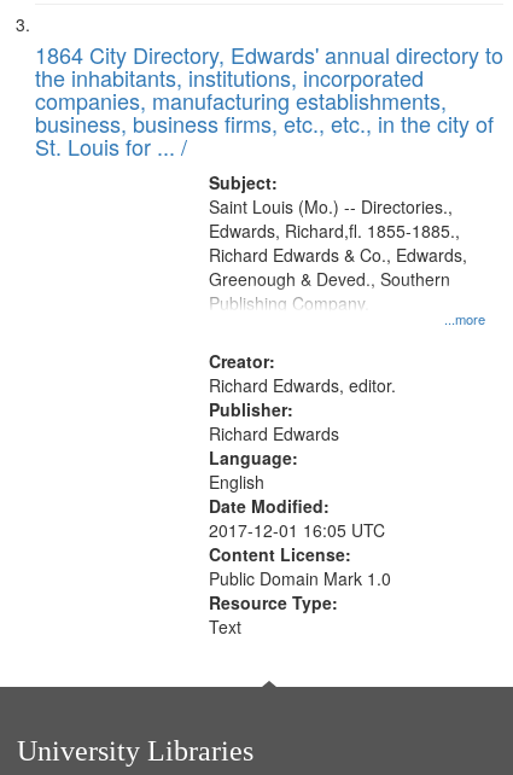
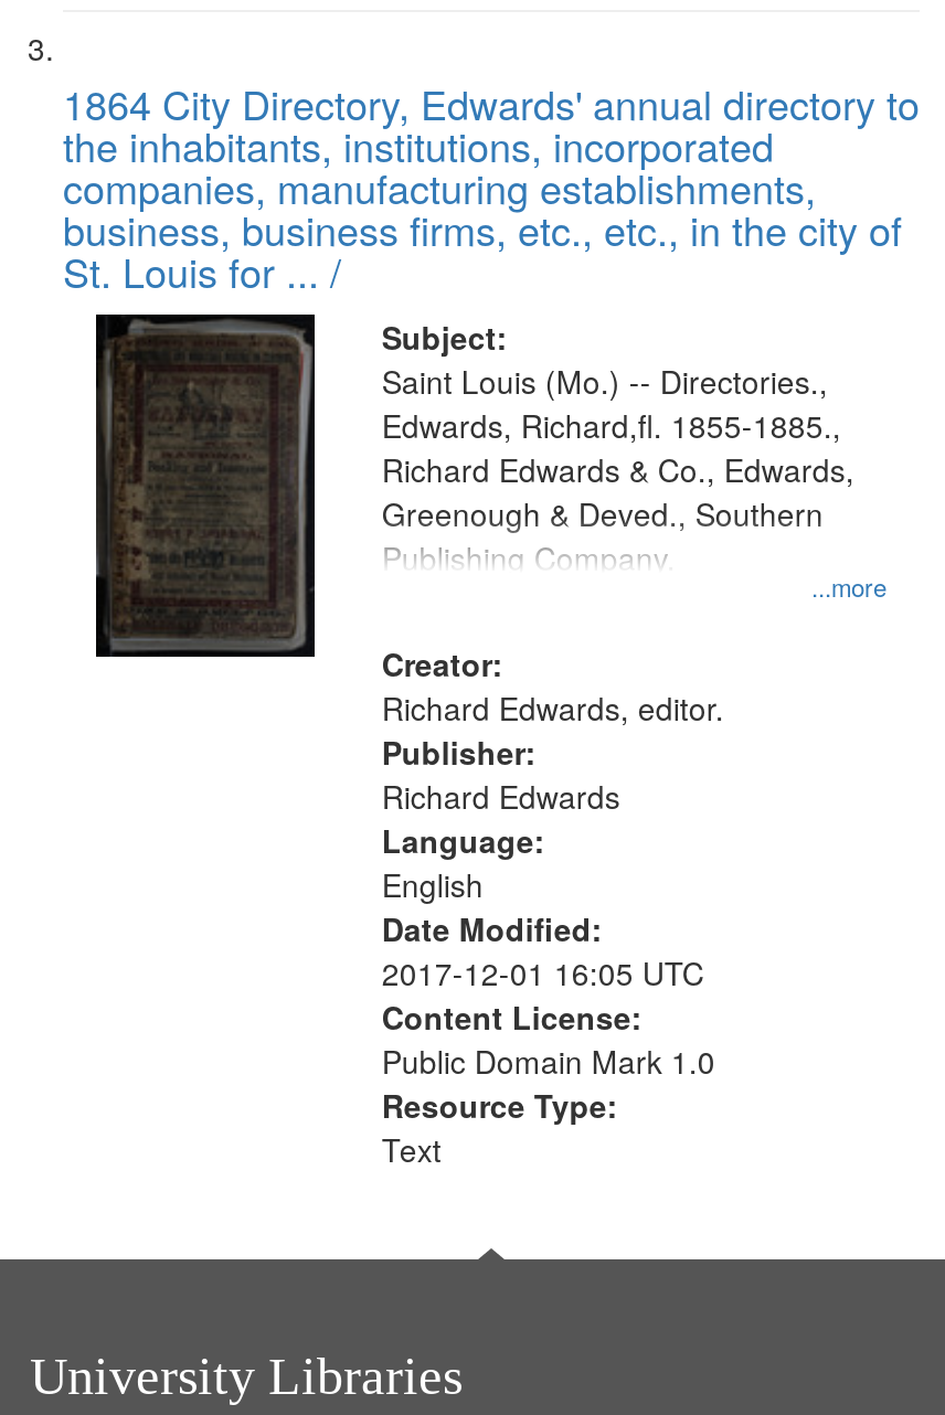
+ [image]
